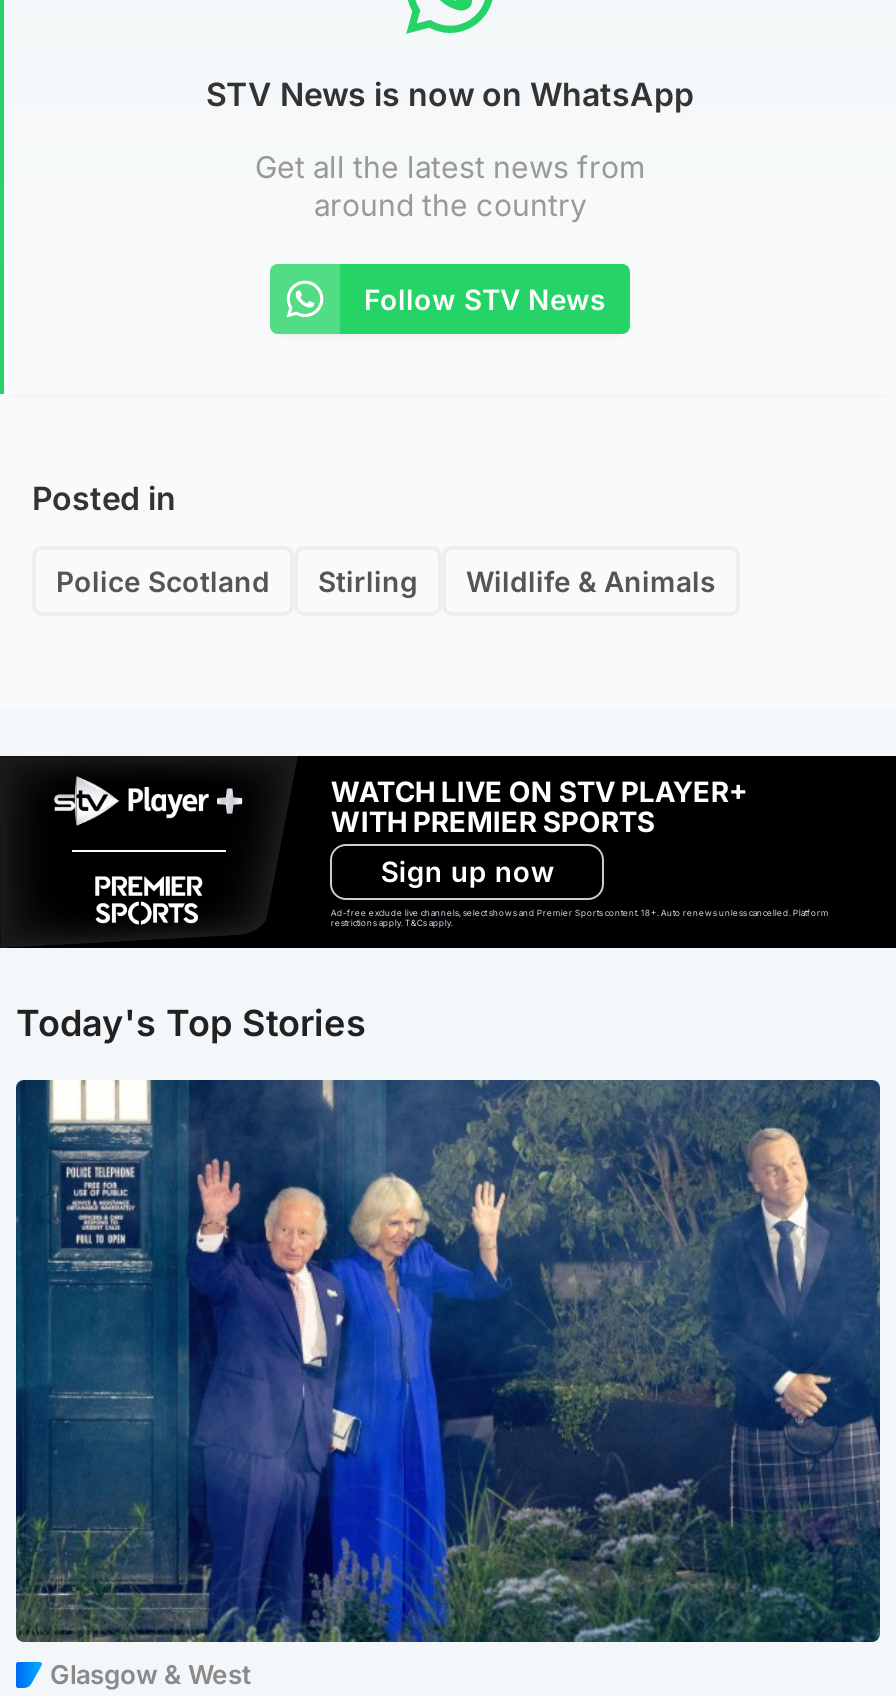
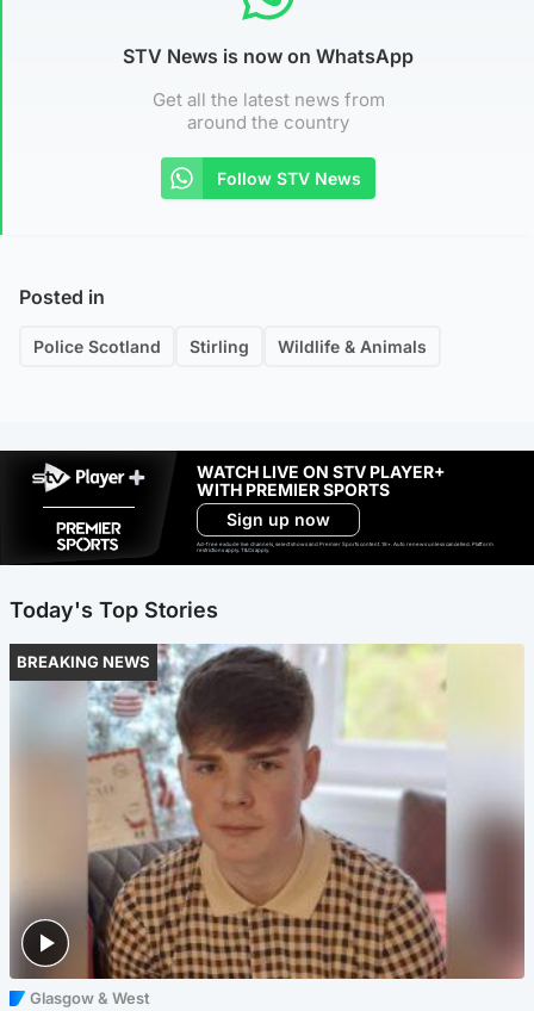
+ BREAKING NEWS

- [image]
+ [image]
